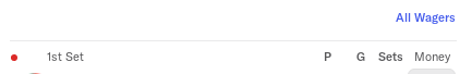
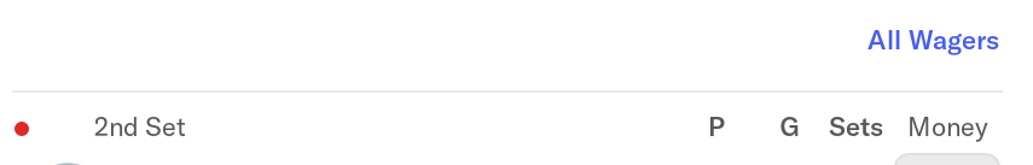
- 1st Set
+ 2nd Set
